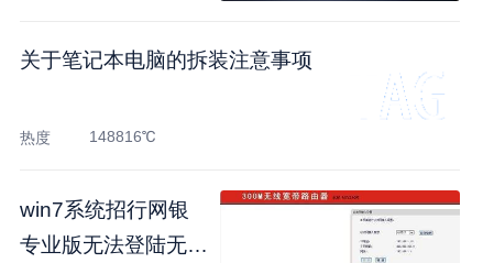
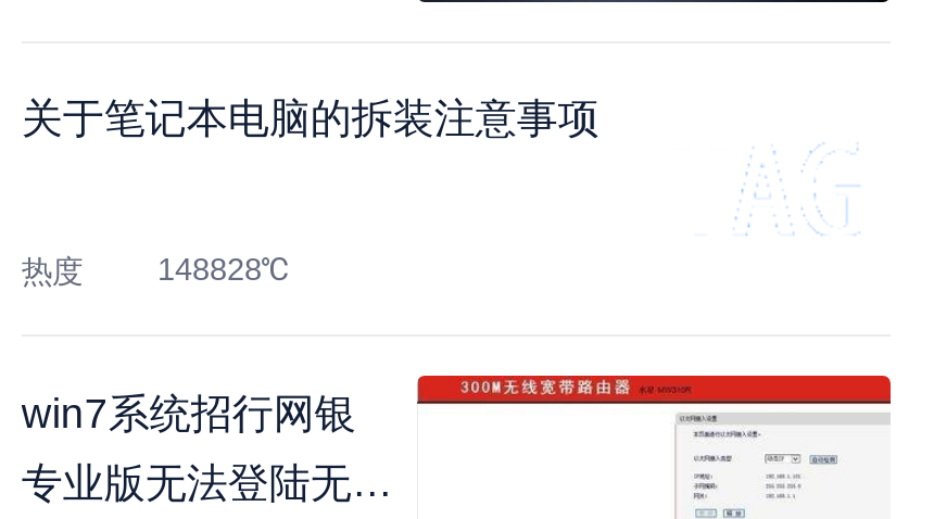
- 148816℃
+ 148828℃
